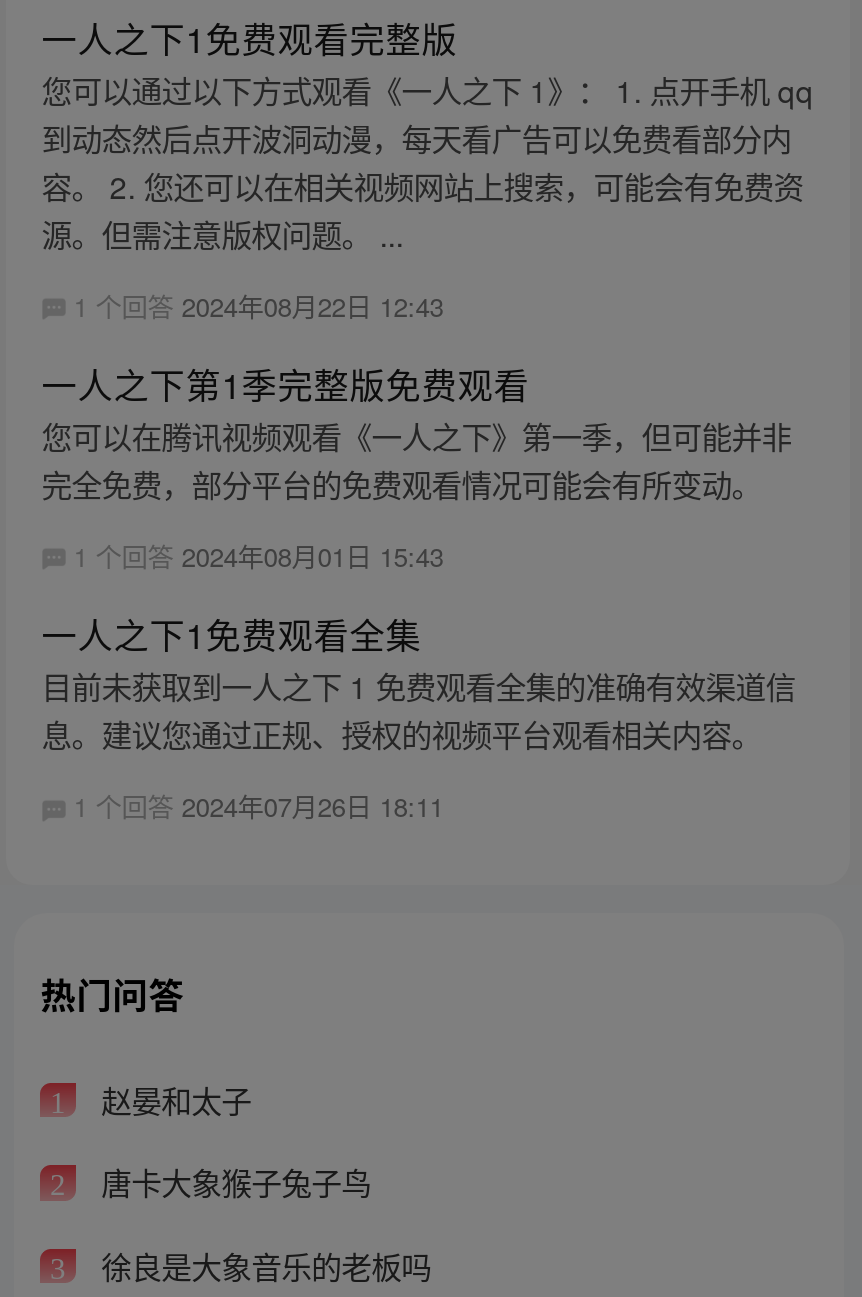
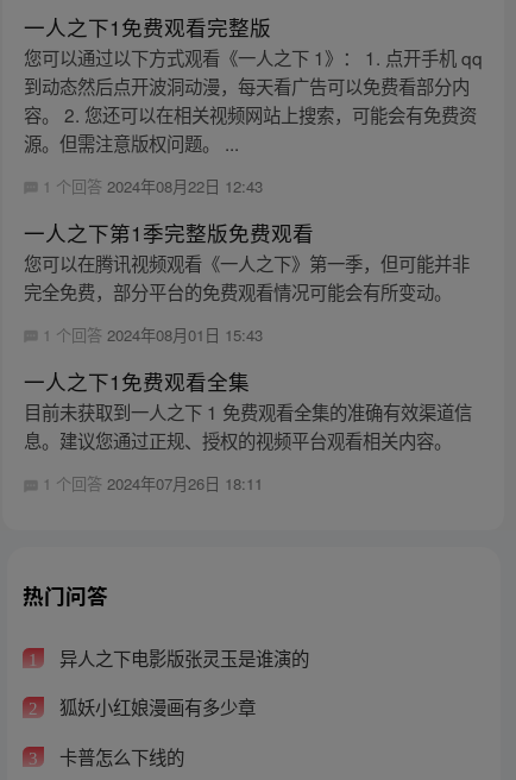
- 赵晏和太子
+ 异人之下电影版张灵玉是谁演的

- 唐卡大象猴子兔子鸟
+ 狐妖小红娘漫画有多少章

- 徐良是大象音乐的老板吗
+ 卡普怎么下线的
